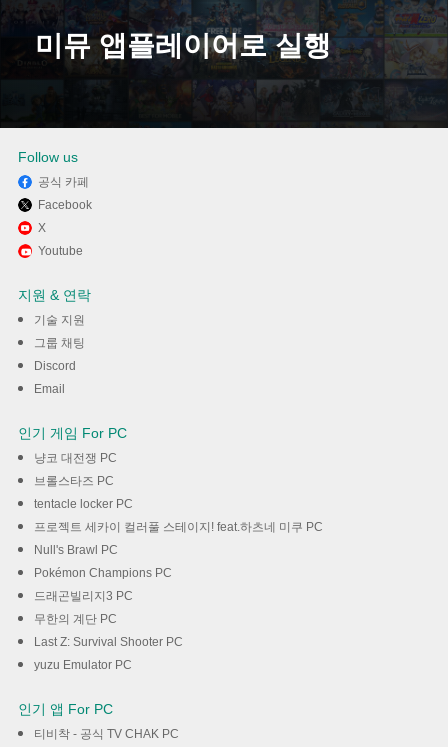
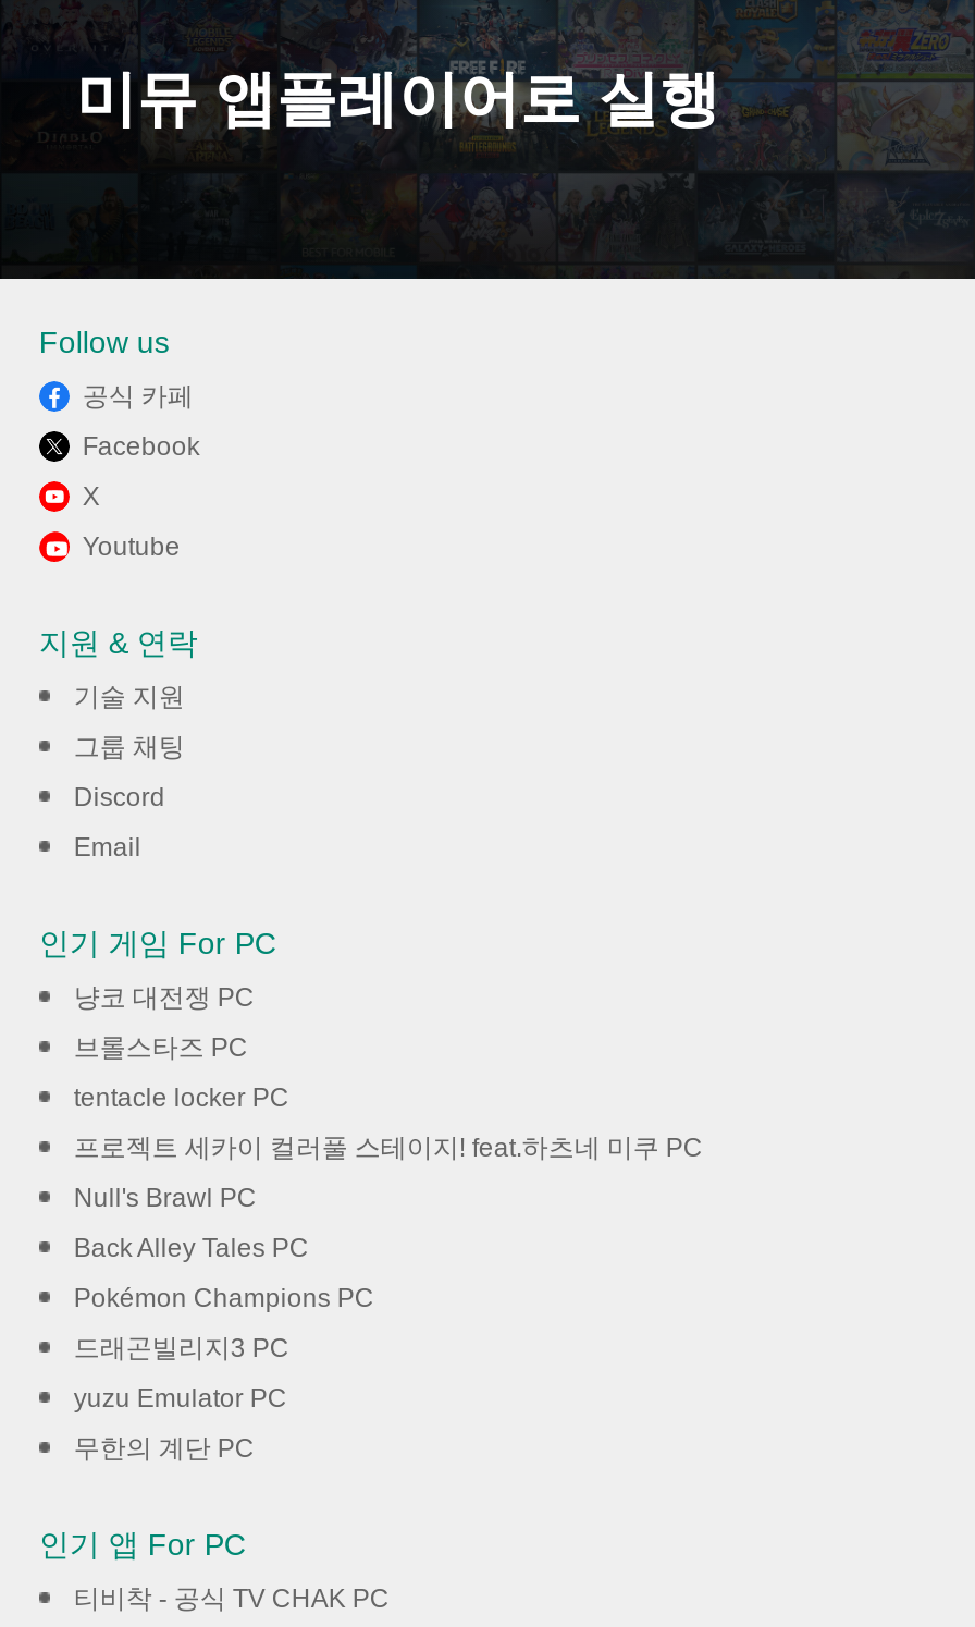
+ Back Alley Tales PC

moved down: Pokémon Champions PC | 드래곤빌리지3 PC

moved down: 무한의 계단 PC

- Last Z: Survival Shooter PC

moved up: yuzu Emulator PC
